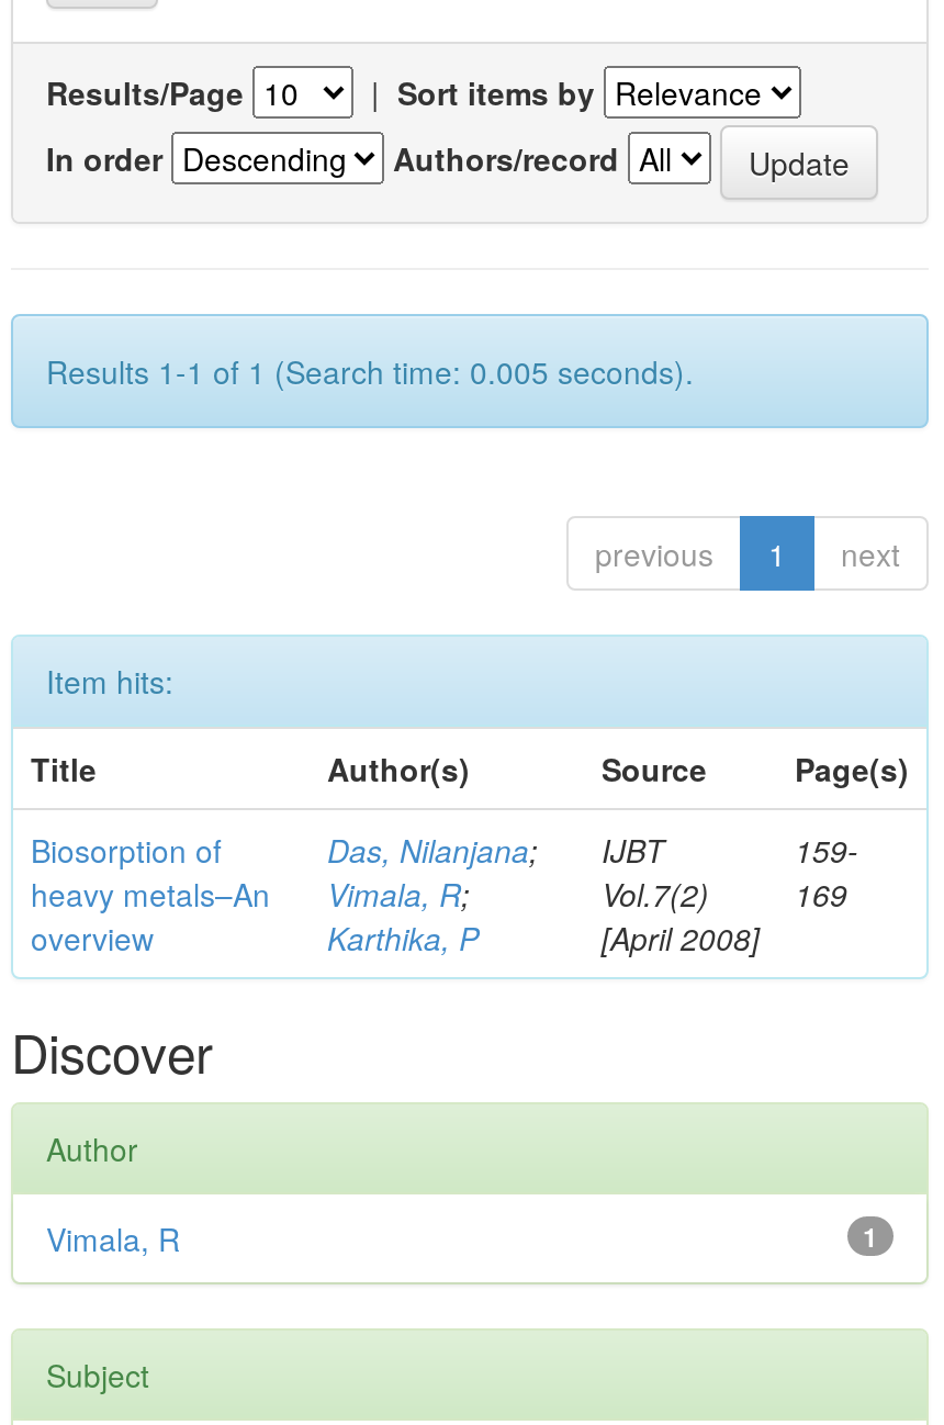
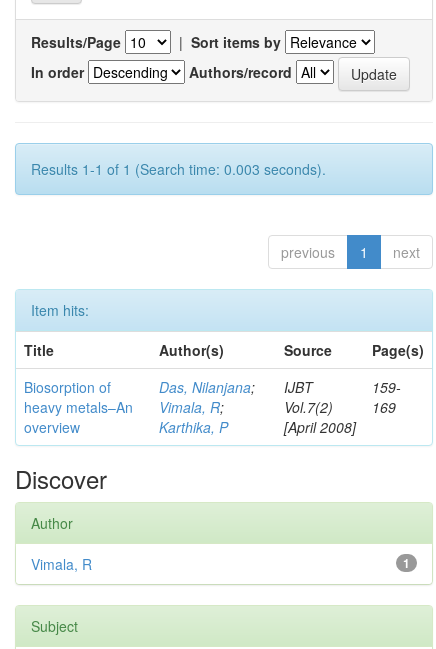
- Results 1-1 of 1 (Search time: 0.005 seconds).
+ Results 1-1 of 1 (Search time: 0.003 seconds).
